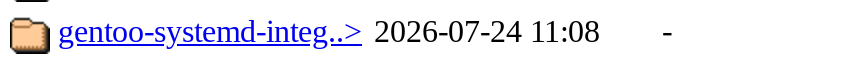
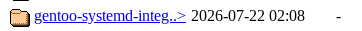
- gentoo-systemd-integ..> 2026-07-24 11:08
+ gentoo-systemd-integ..> 2026-07-22 02:08
